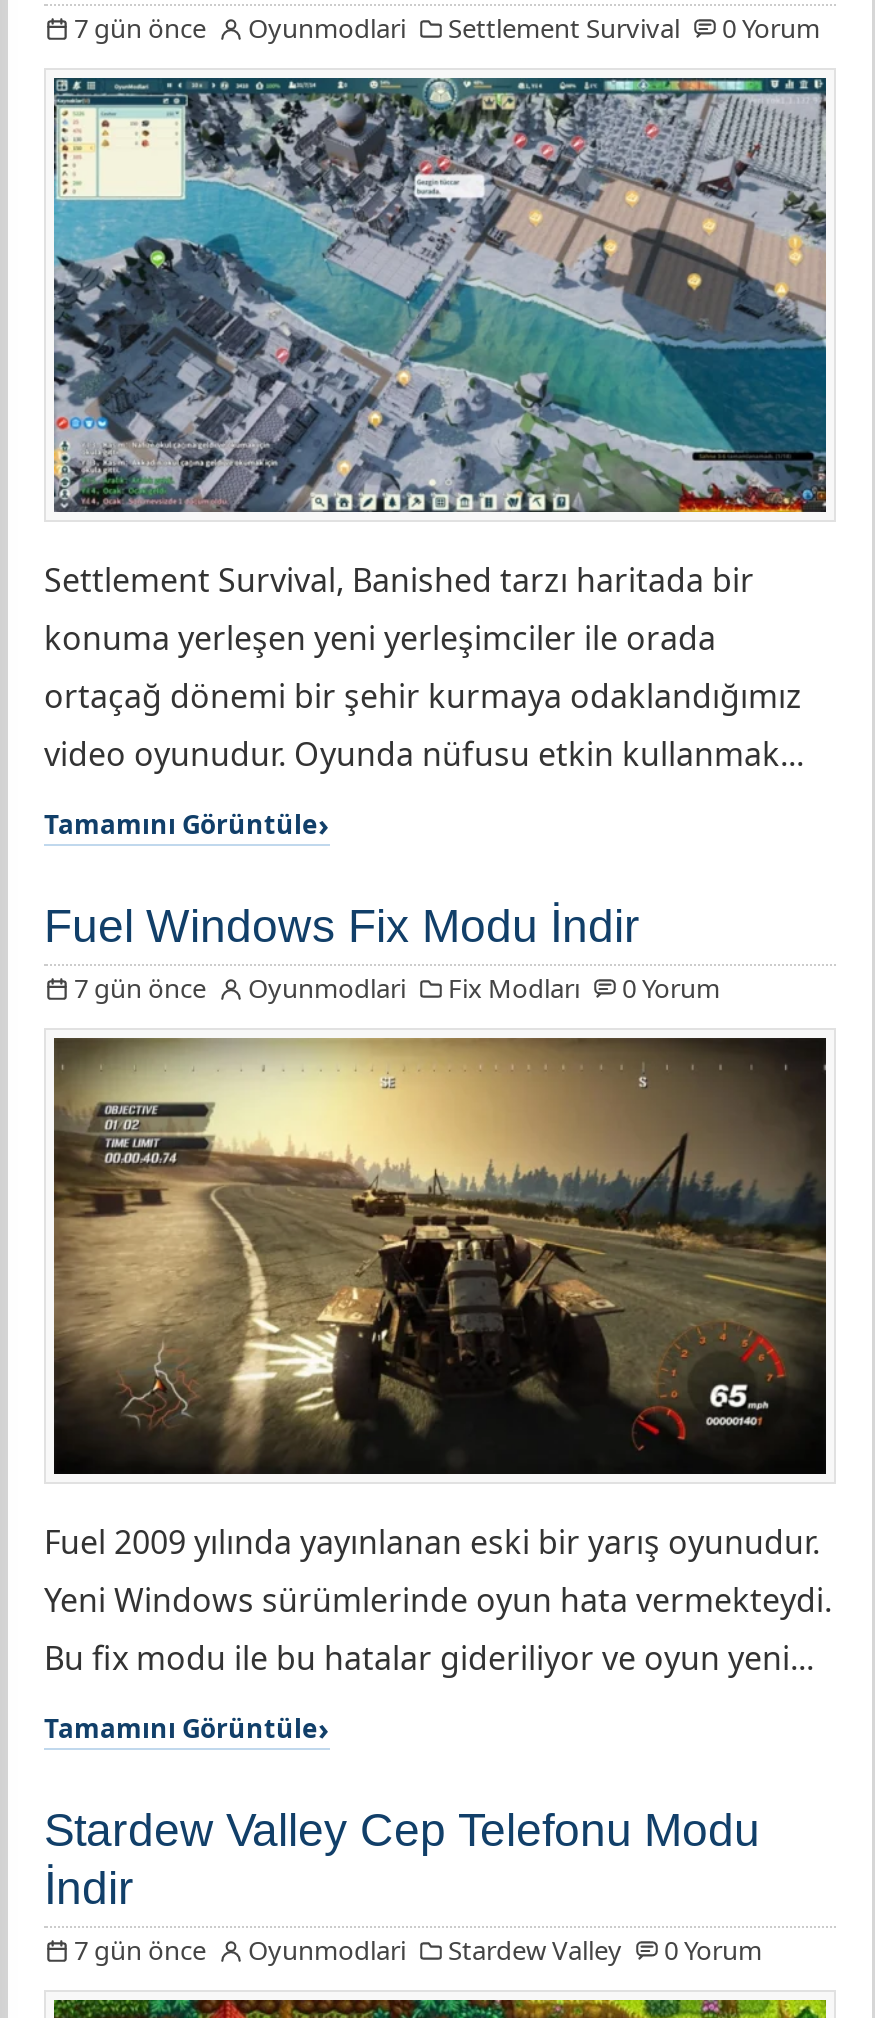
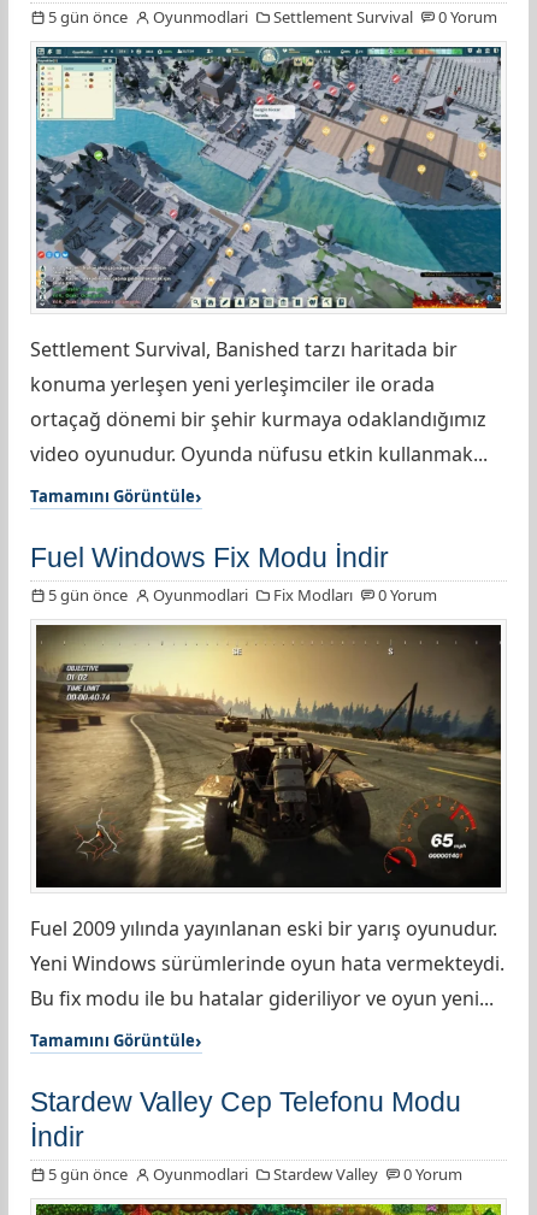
- 7 gün önce Oyunmodlari Settlement Survival 0 Yorum
+ 5 gün önce Oyunmodlari Settlement Survival 0 Yorum

- 7 gün önce Oyunmodlari Fix Modları 0 Yorum
+ 5 gün önce Oyunmodlari Fix Modları 0 Yorum

- 7 gün önce Oyunmodlari Stardew Valley 0 Yorum
+ 5 gün önce Oyunmodlari Stardew Valley 0 Yorum
